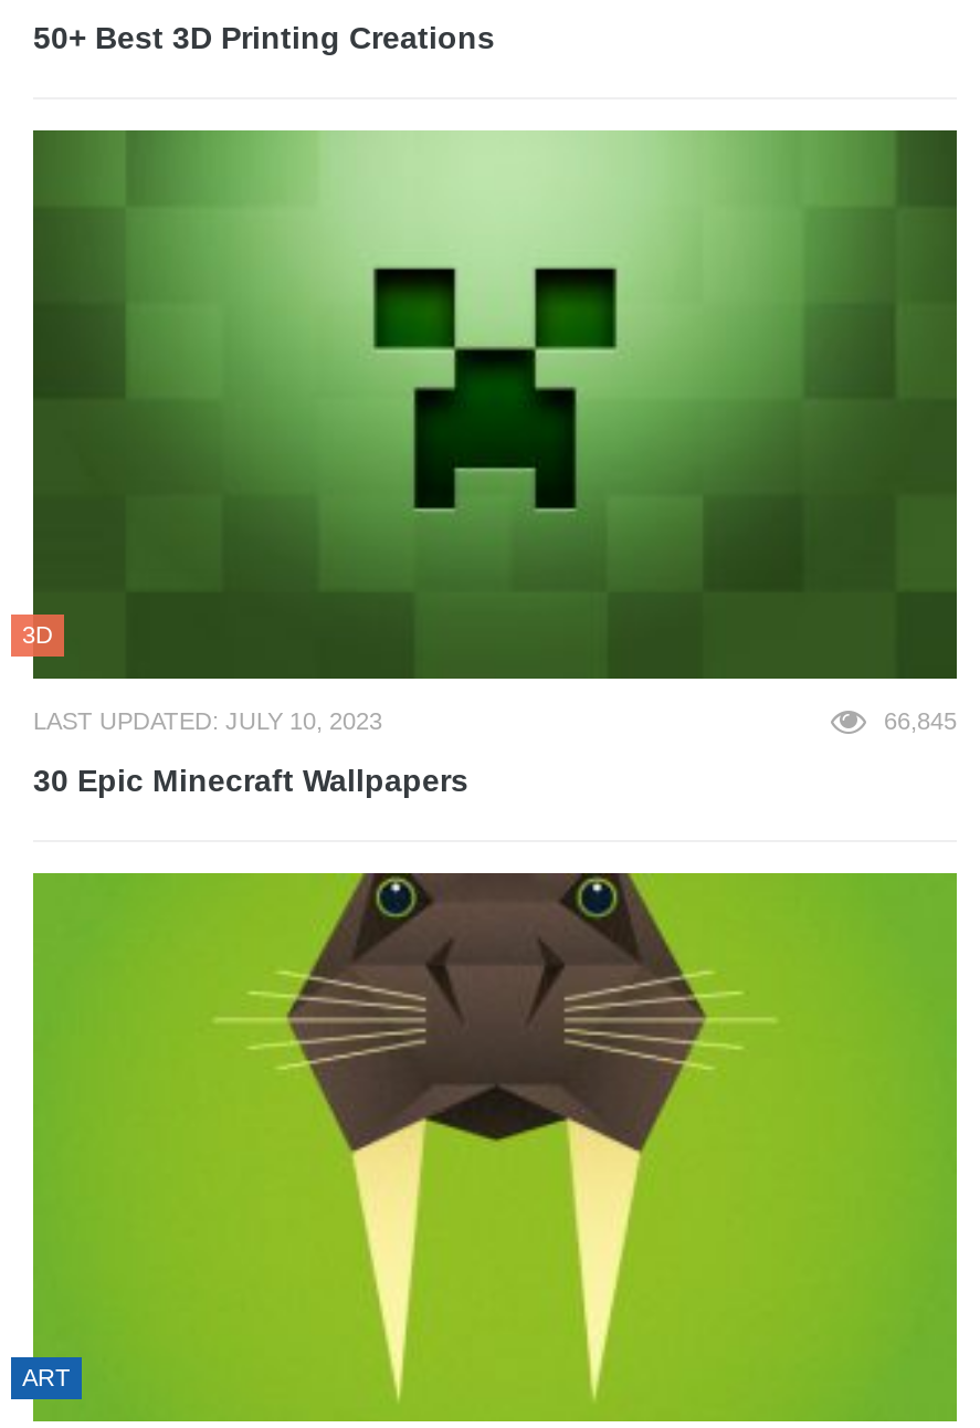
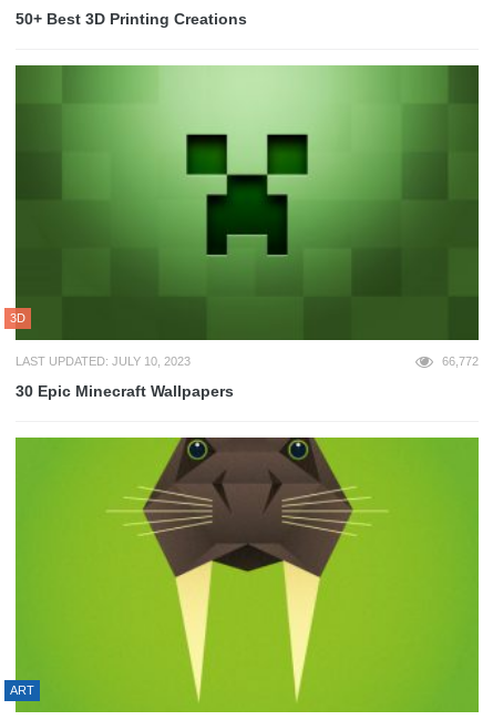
- 66,845
+ 66,772
